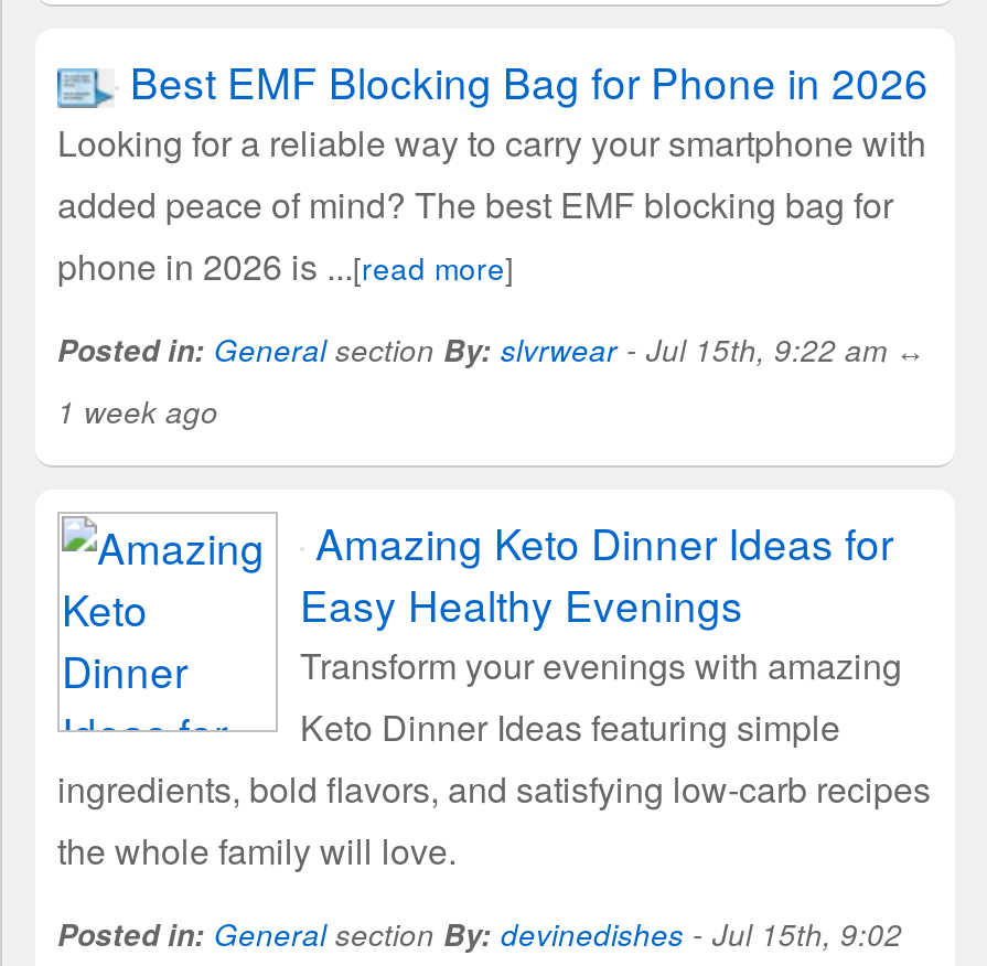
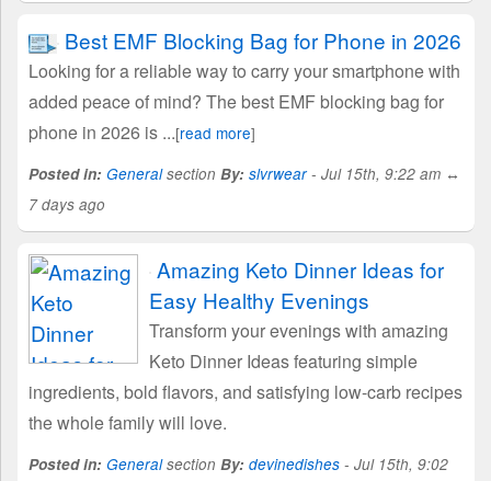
- 1 week ago
+ 7 days ago
